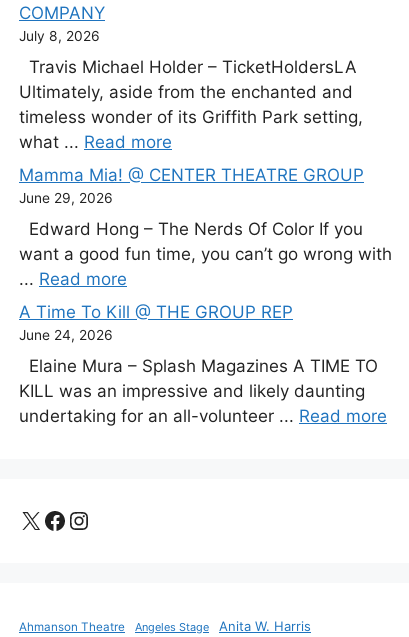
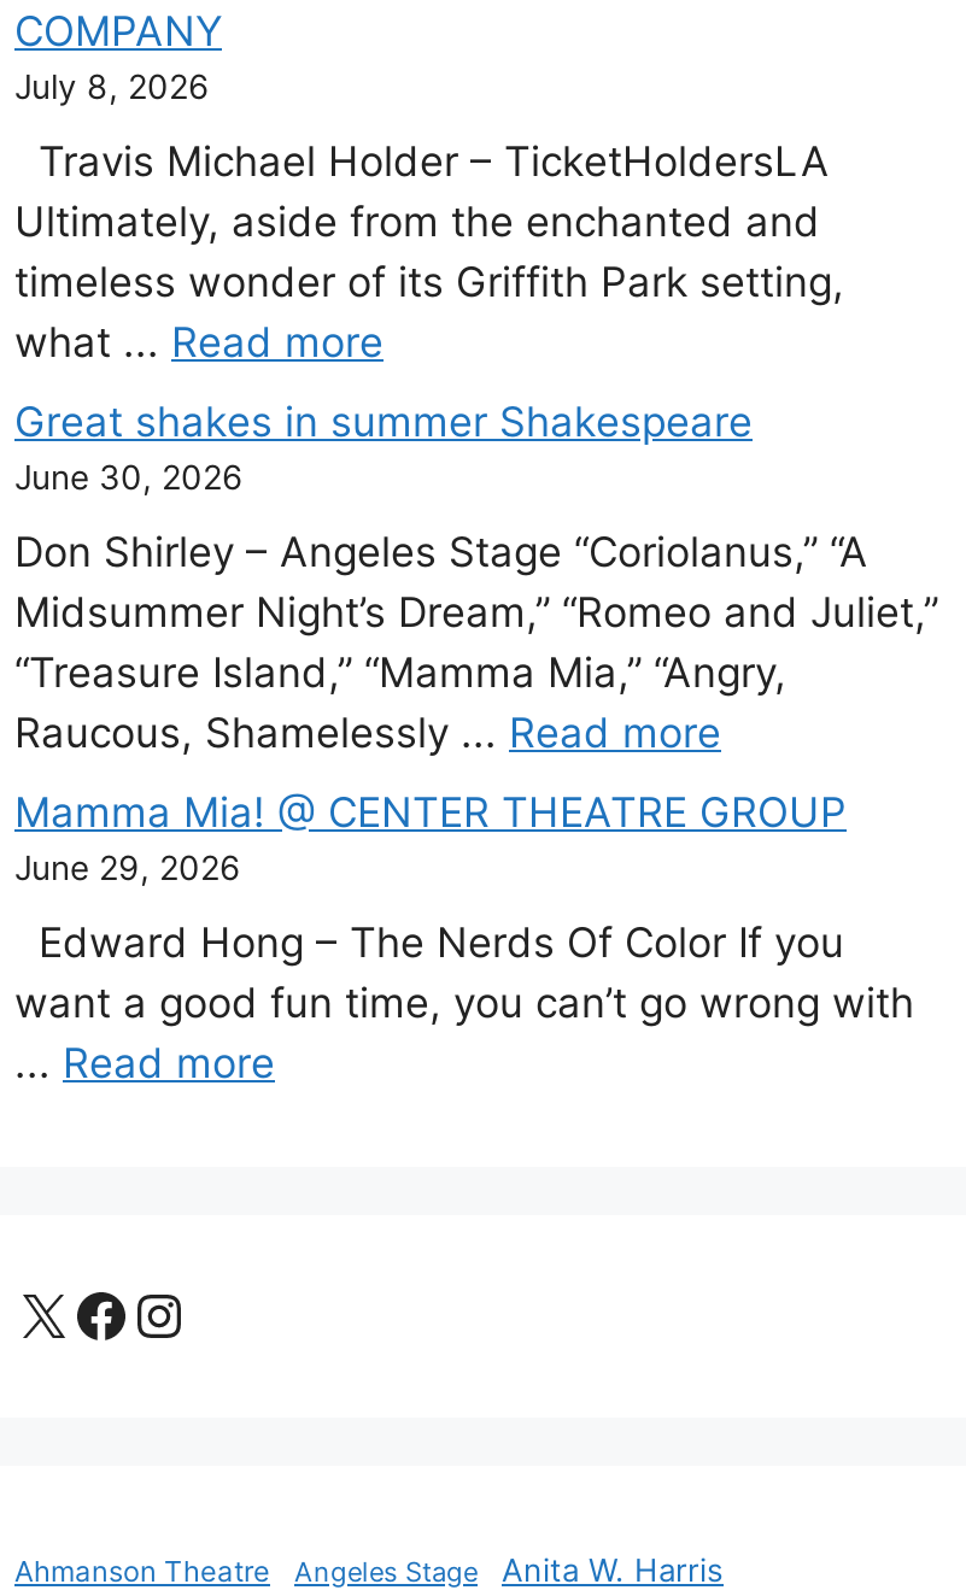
+ Great shakes in summer Shakespeare
+ June 30, 2026
+ Don Shirley – Angeles Stage “Coriolanus,” “A
+ Midsummer Night’s Dream,” “Romeo and Juliet,”
+ “Treasure Island,” “Mamma Mia,” “Angry,
+ Raucous, Shamelessly ... Read more

moved down: Mamma Mia! @ CENTER THEATRE GROUP | June 29, 2026 | Edward Hong – The Nerds Of Color If you | want a good fun time, you can’t go wrong with | ... Read more

- A Time To Kill @ THE GROUP REP
- June 24, 2026
- Elaine Mura – Splash Magazines A TIME TO
- KILL was an impressive and likely daunting
- undertaking for an all-volunteer ... Read more
